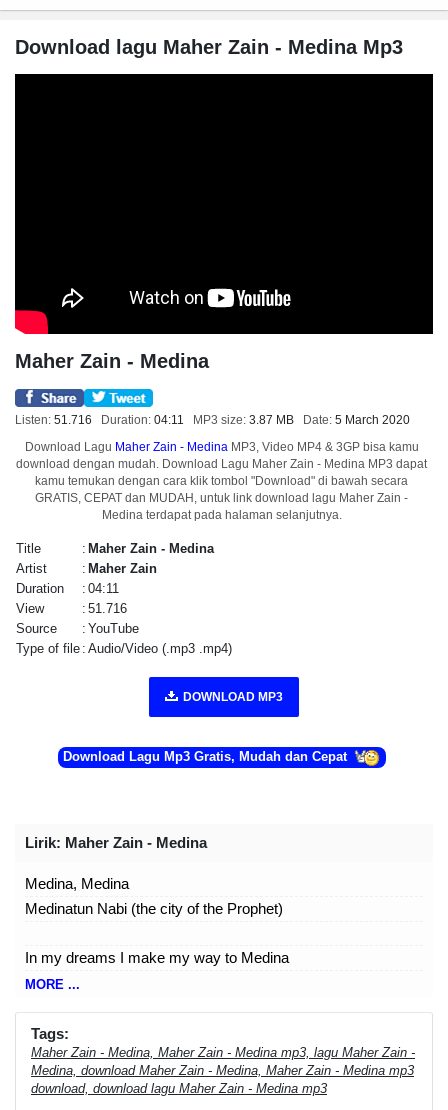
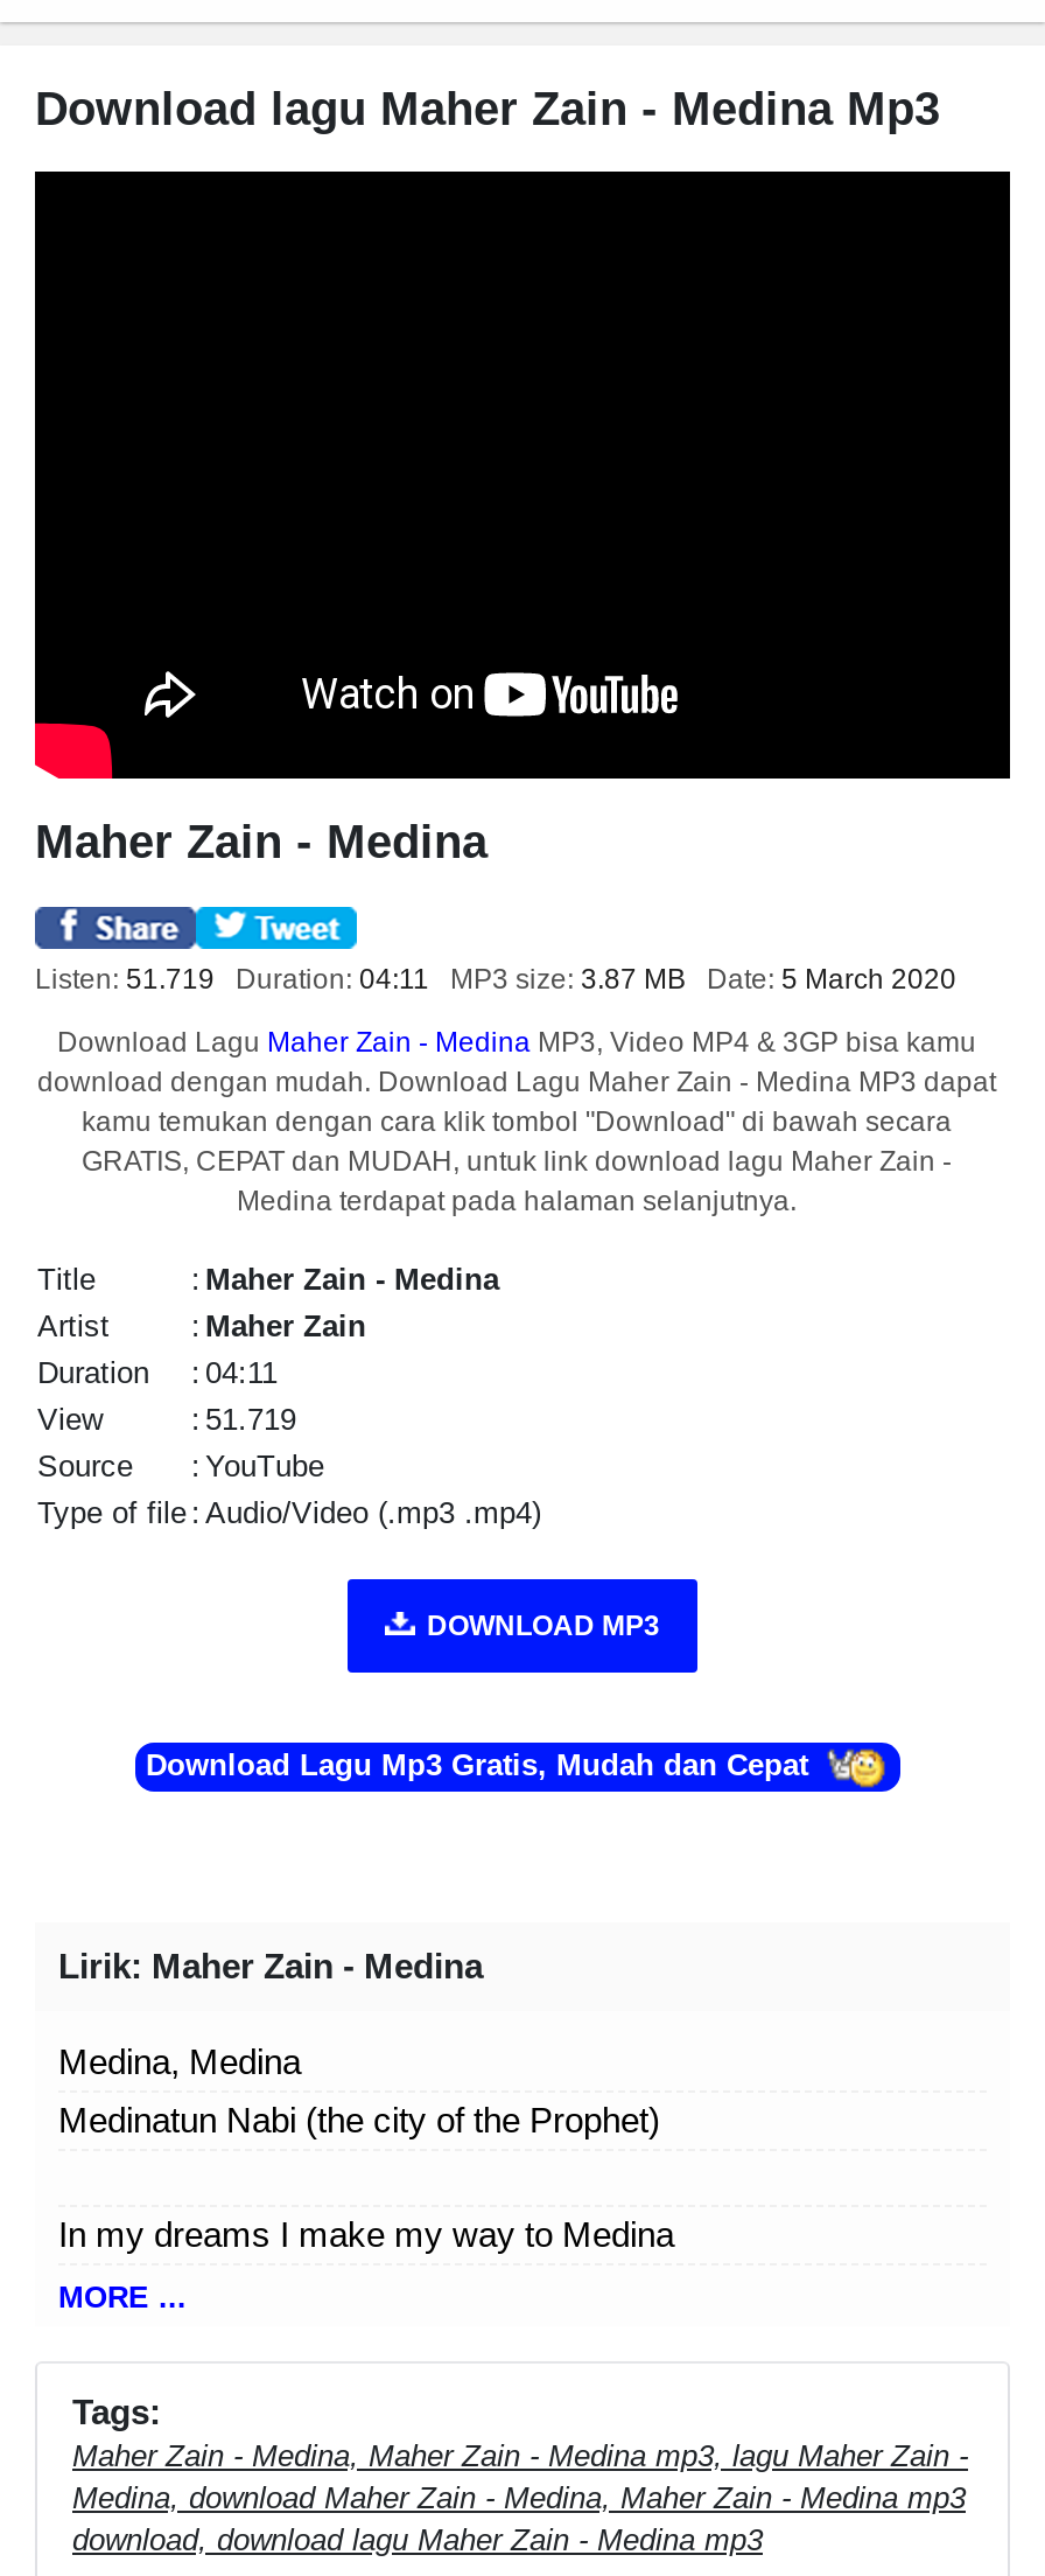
- Listen: 51.716 Duration: 04:11 MP3 size: 3.87 MB Date: 5 March 2020
+ Listen: 51.719 Duration: 04:11 MP3 size: 3.87 MB Date: 5 March 2020

- : 51.716
+ : 51.719
